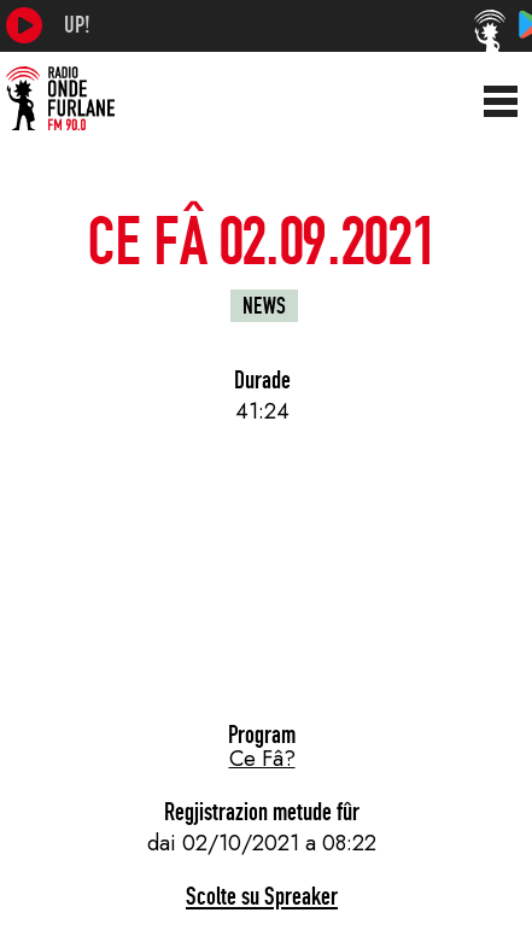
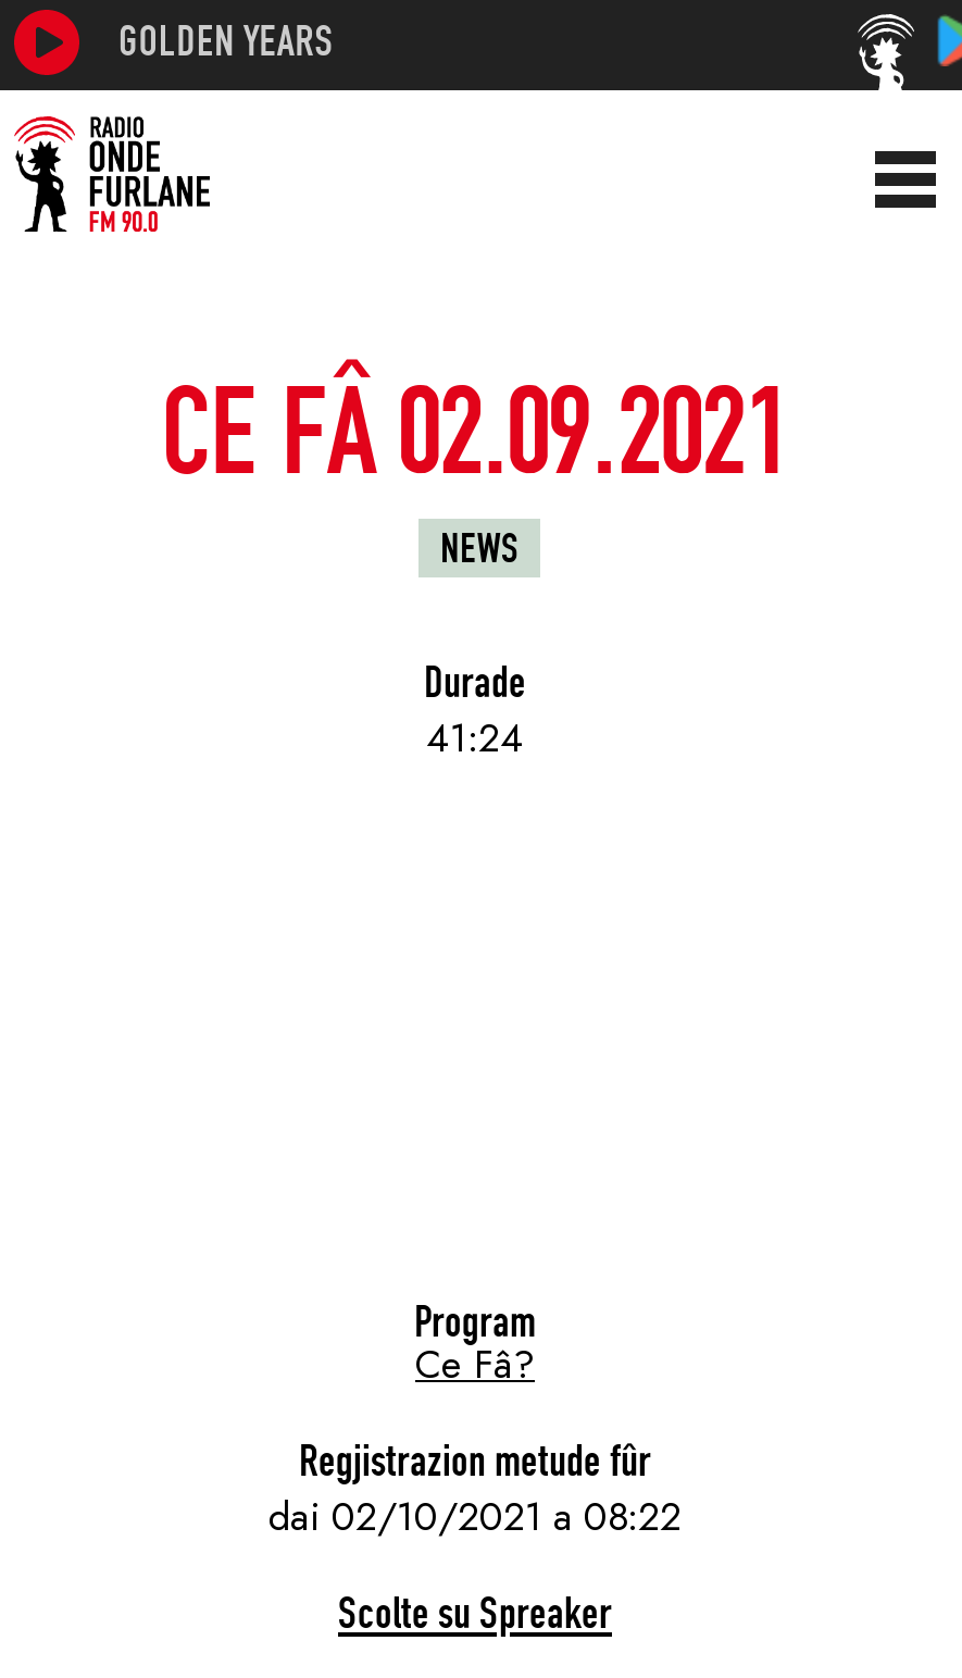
- UP!
+ GOLDEN YEARS
